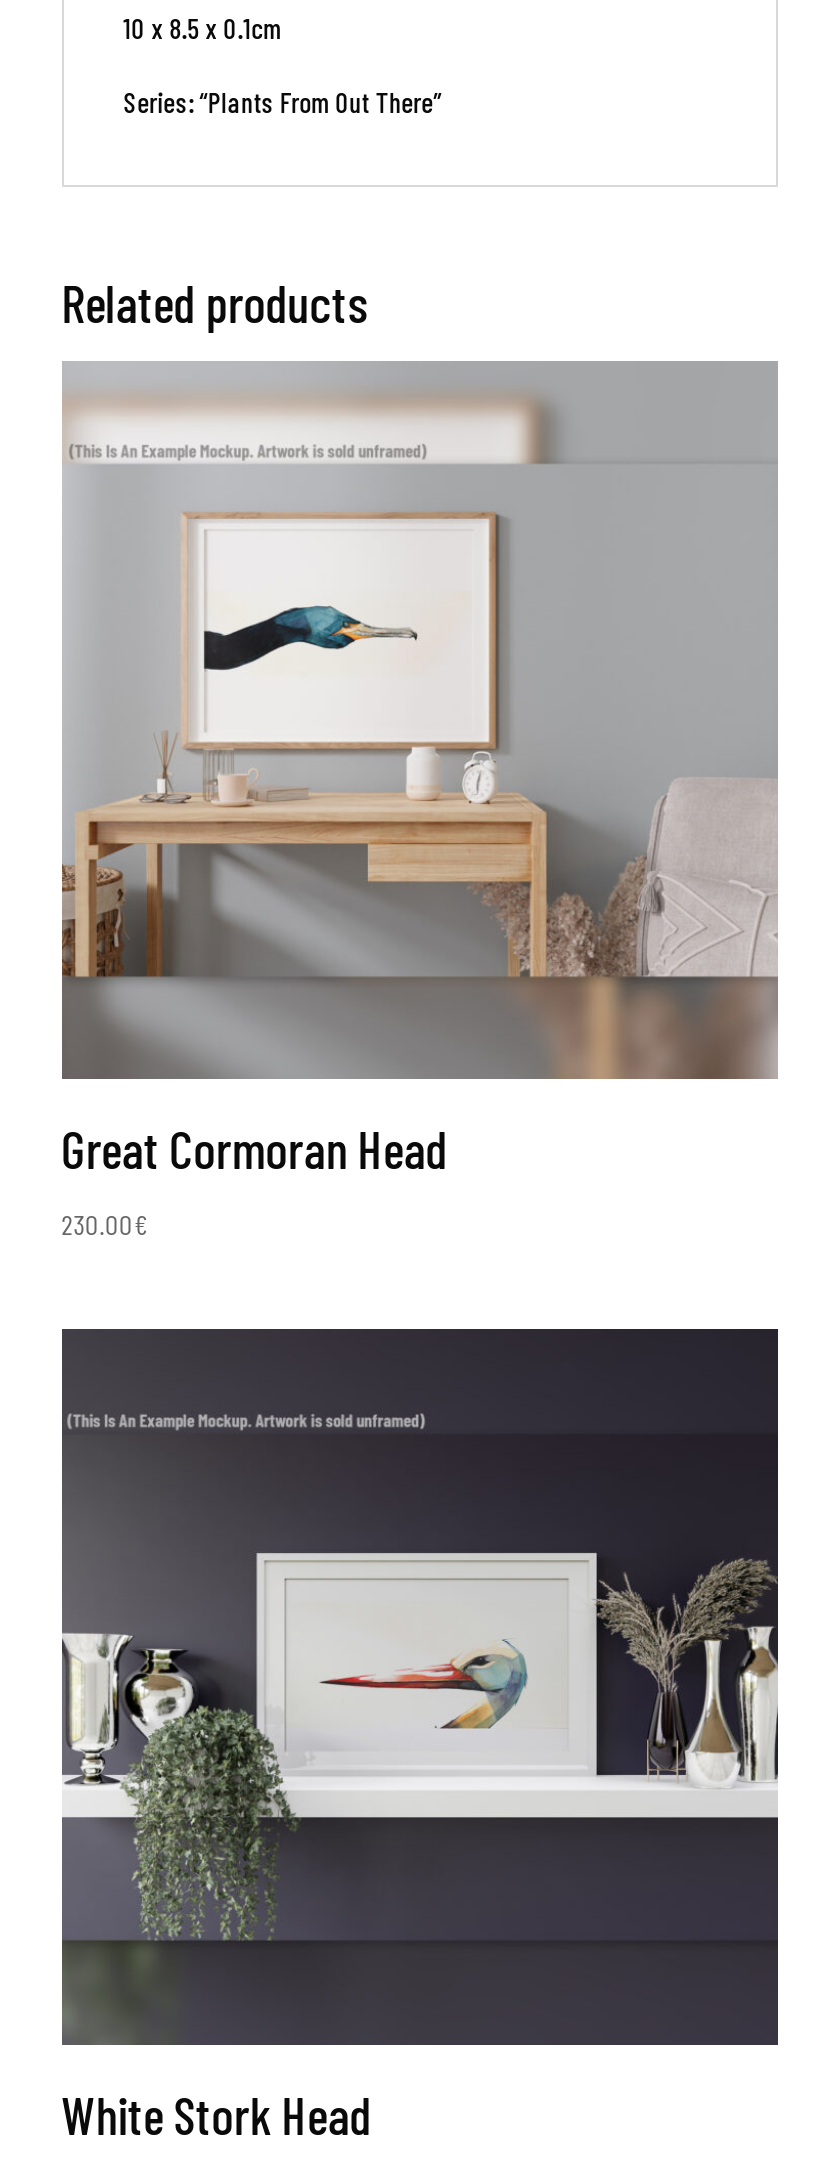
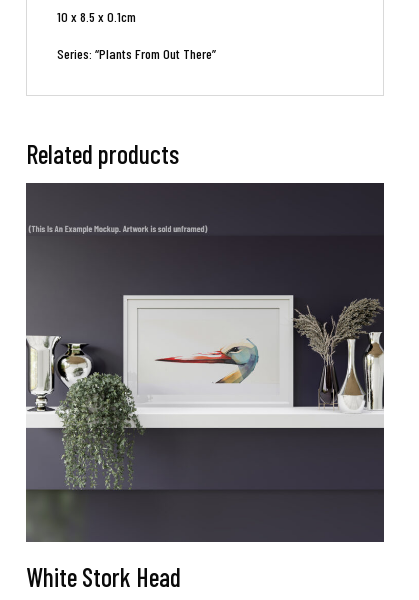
- [image]
- Great Cormoran Head
- 230.00€
